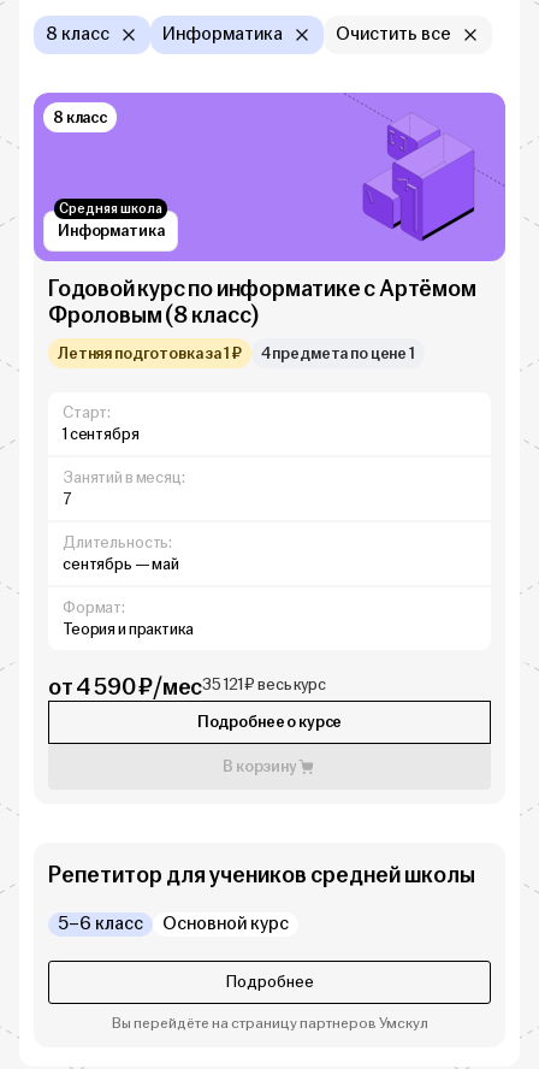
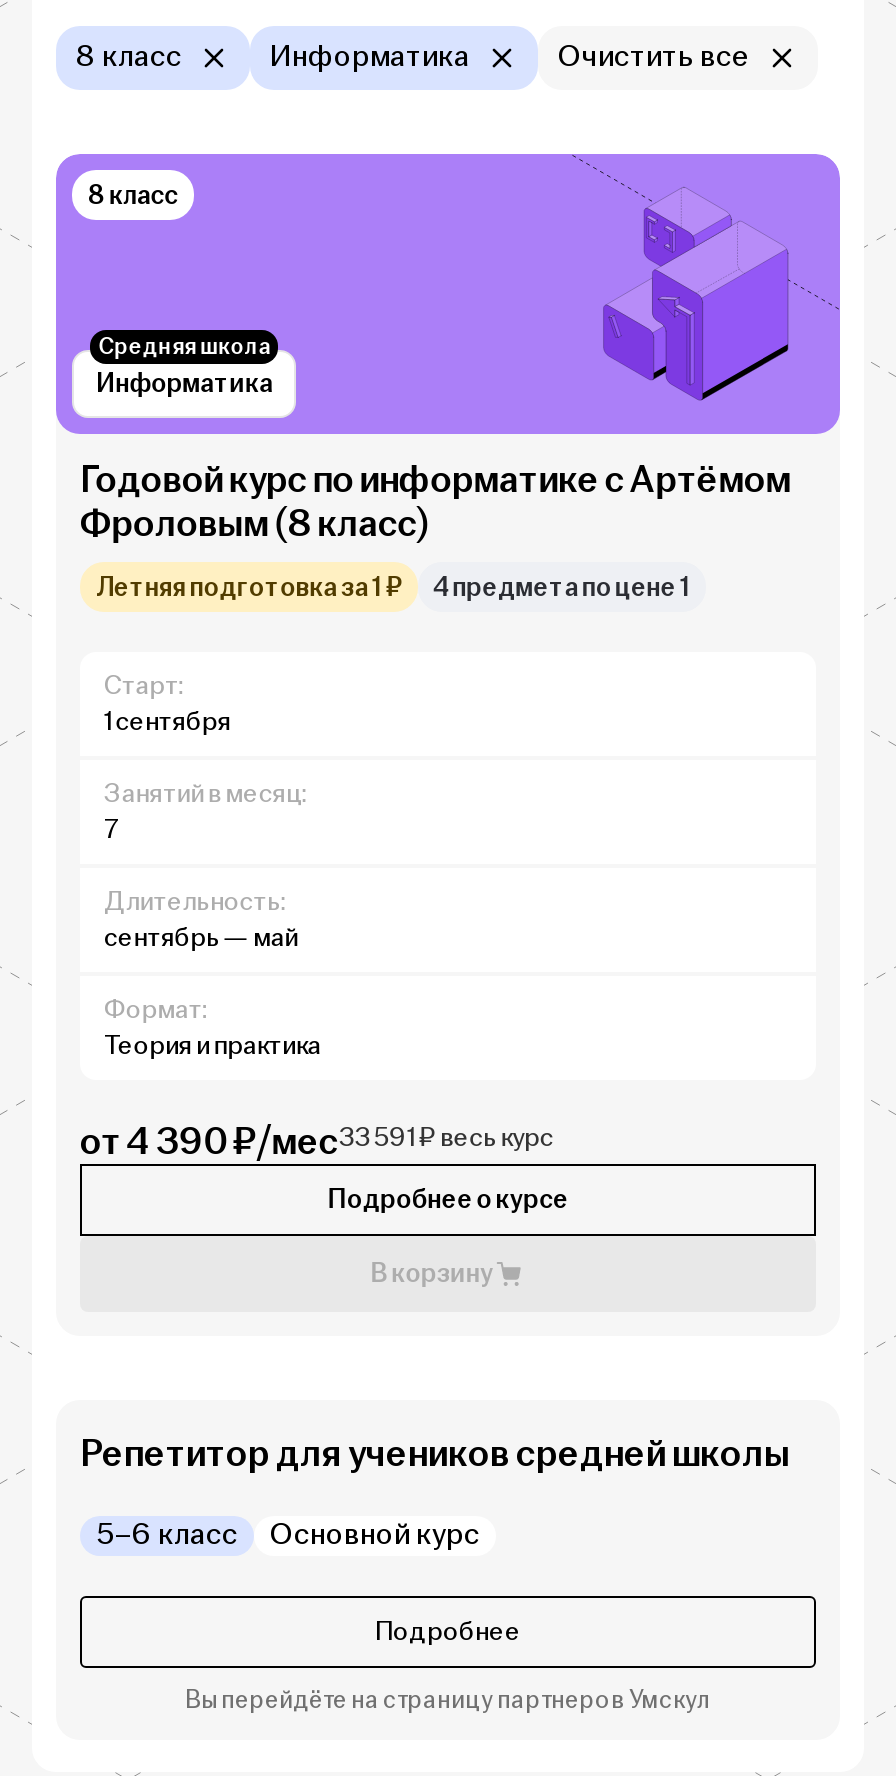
- от 4 590 ₽/мес35 121 ₽ весь курс
+ от 4 390 ₽/мес33 591 ₽ весь курс
